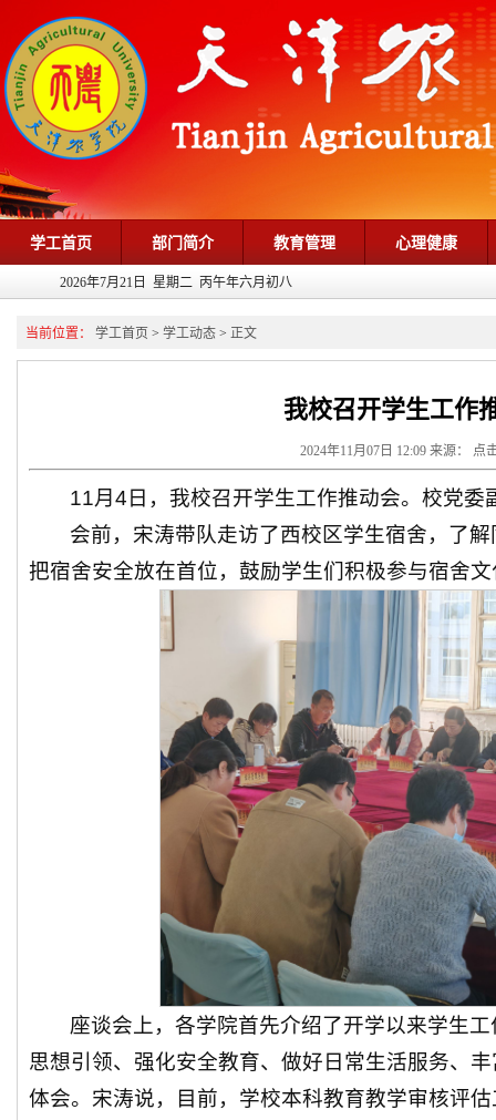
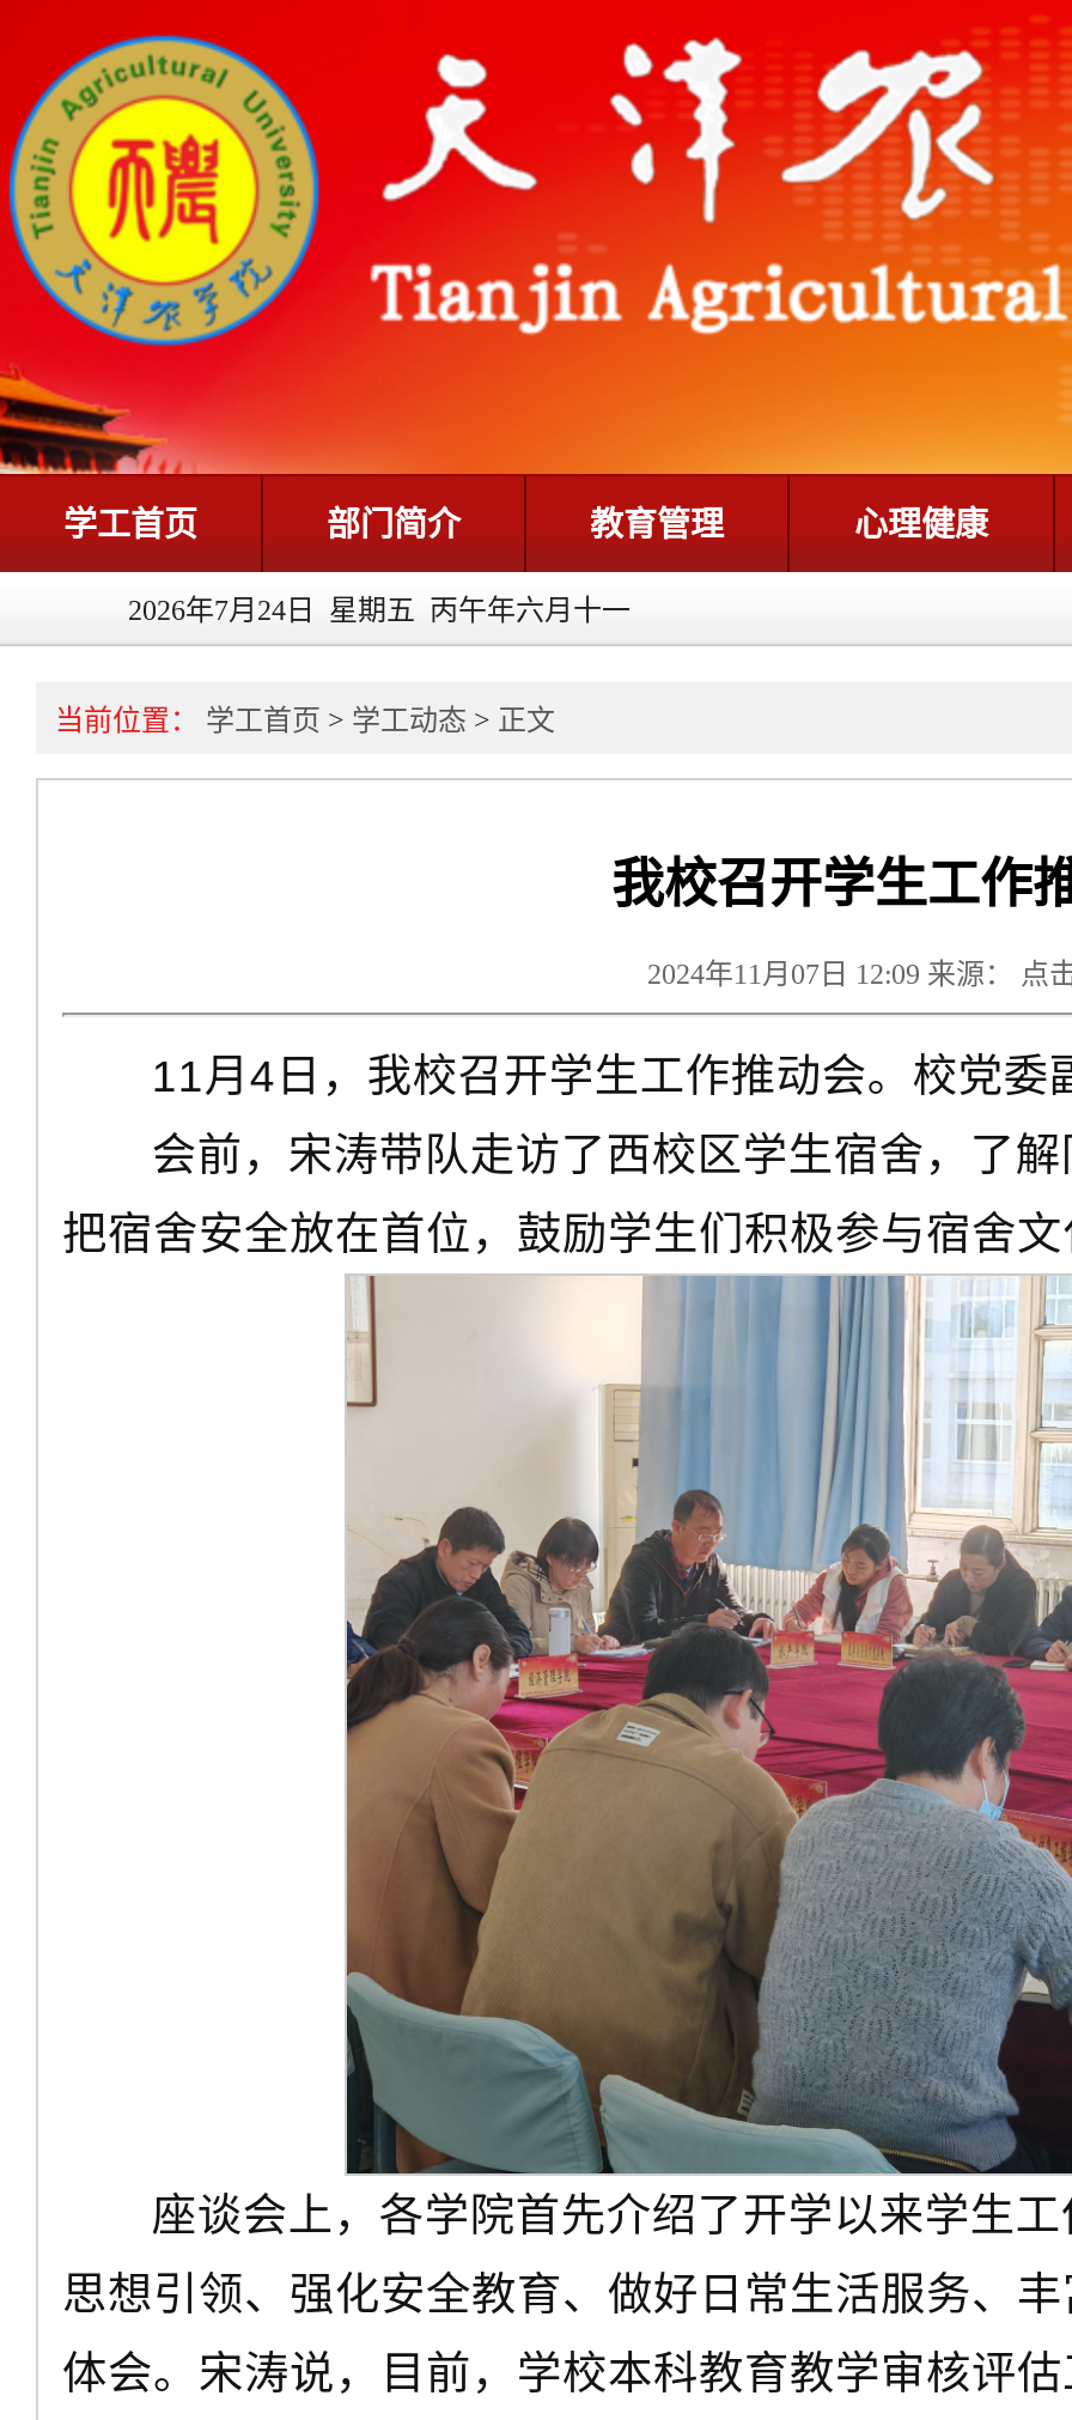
- 2026年7月21日 星期二 丙午年六月初八
+ 2026年7月24日 星期五 丙午年六月十一
